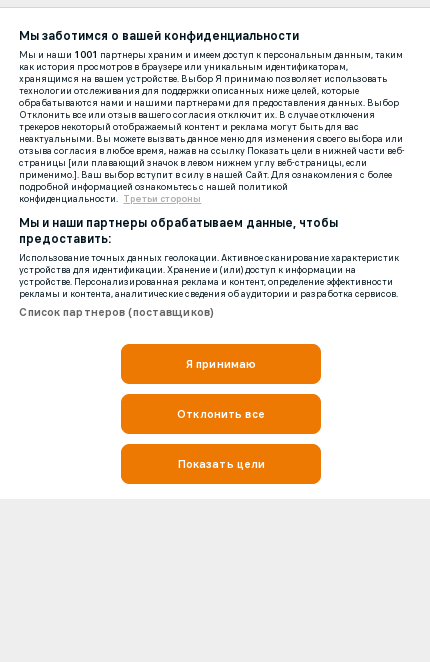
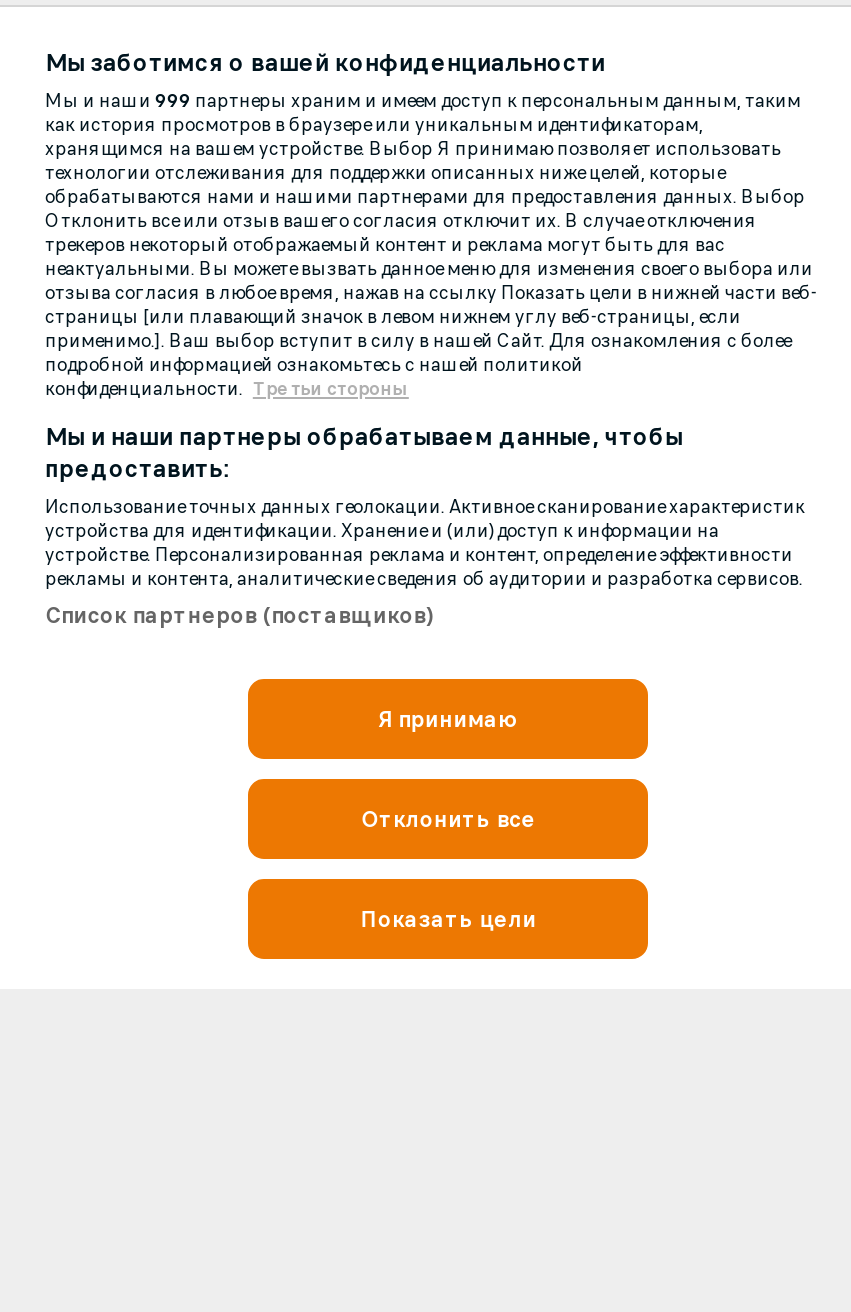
- Мы и наши 1001 партнеры храним и имеем доступ к персональным данным, таким
+ Мы и наши 999 партнеры храним и имеем доступ к персональным данным, таким
